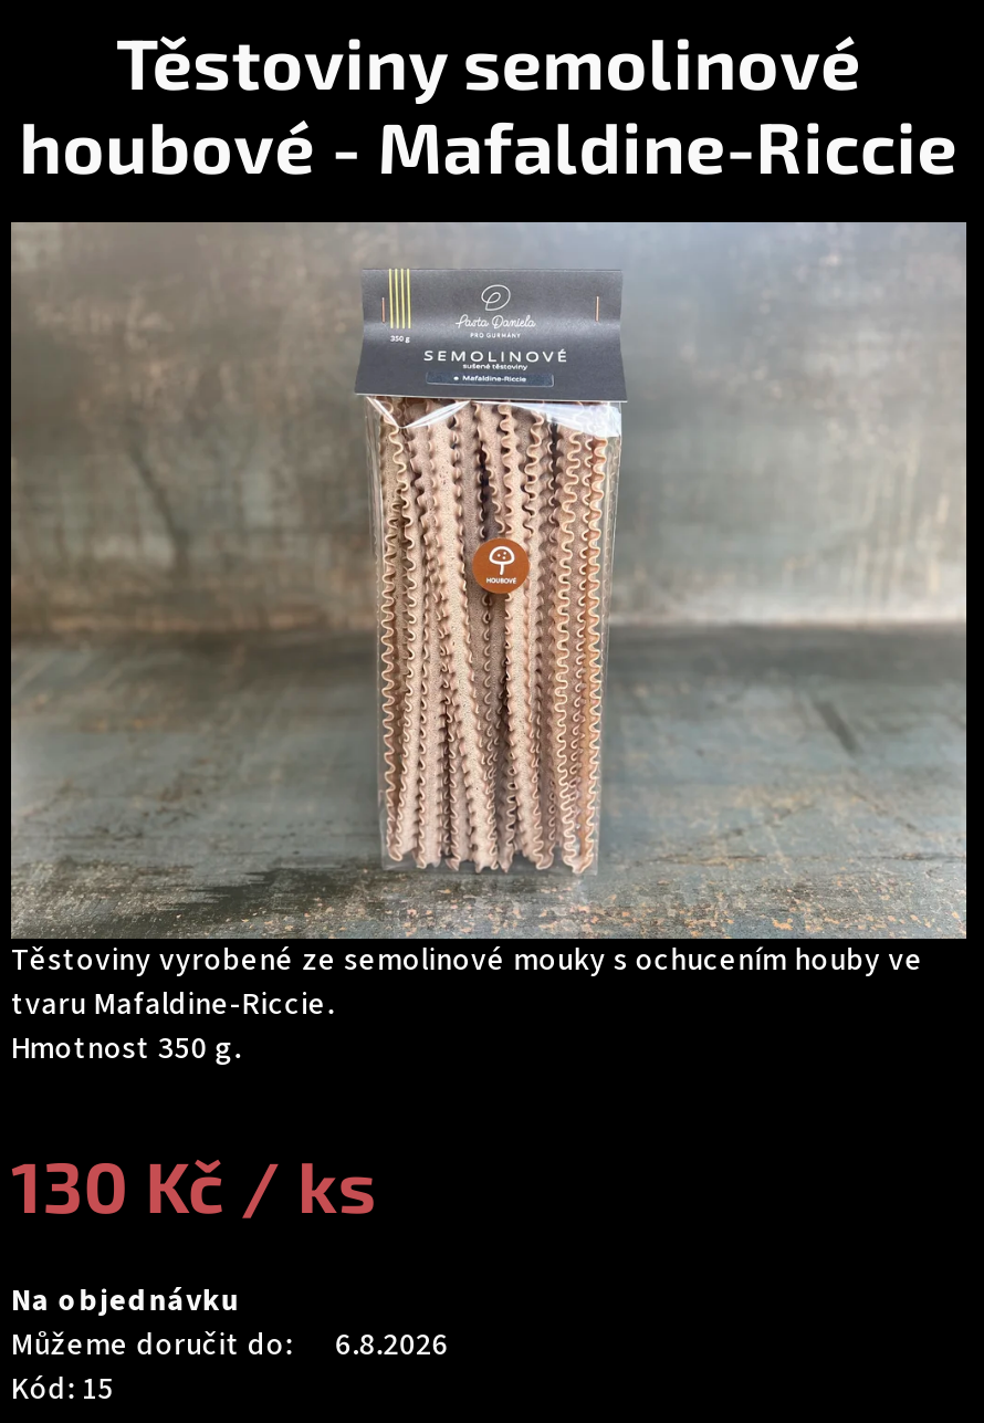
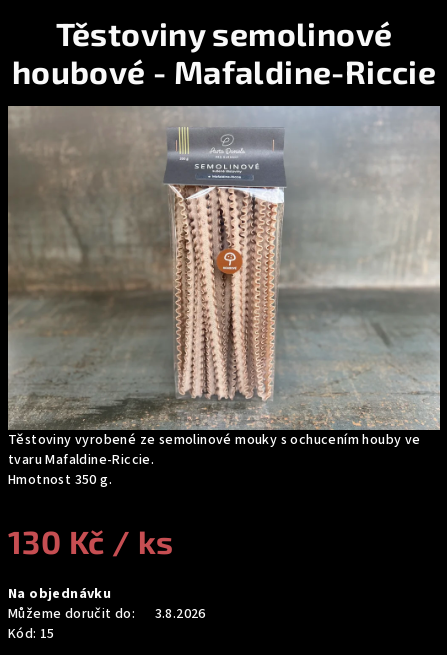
- Můžeme doručit do: 6.8.2026
+ Můžeme doručit do: 3.8.2026
